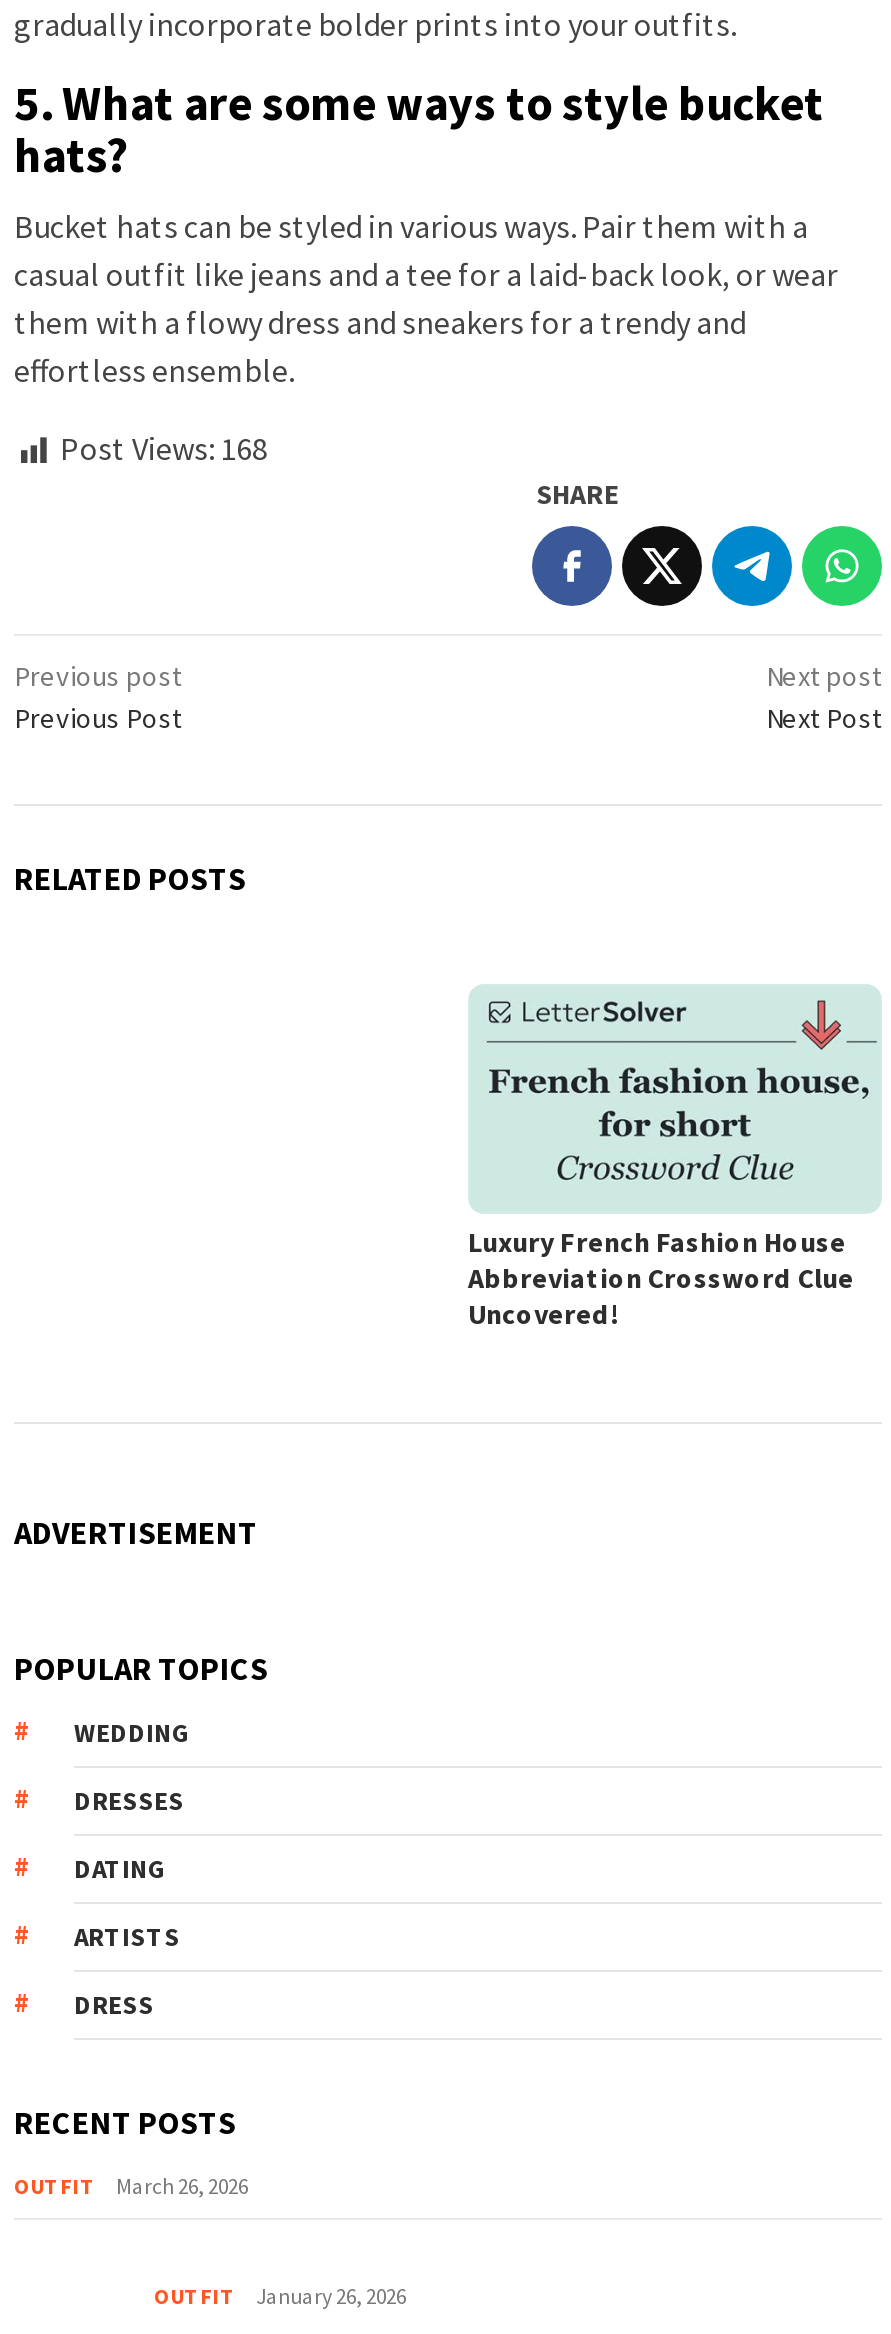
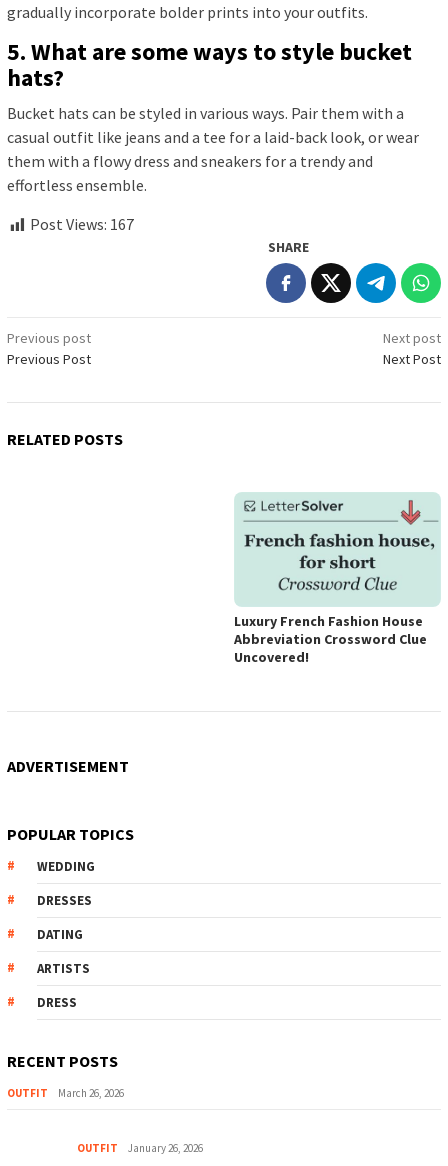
- Post Views: 168
+ Post Views: 167
